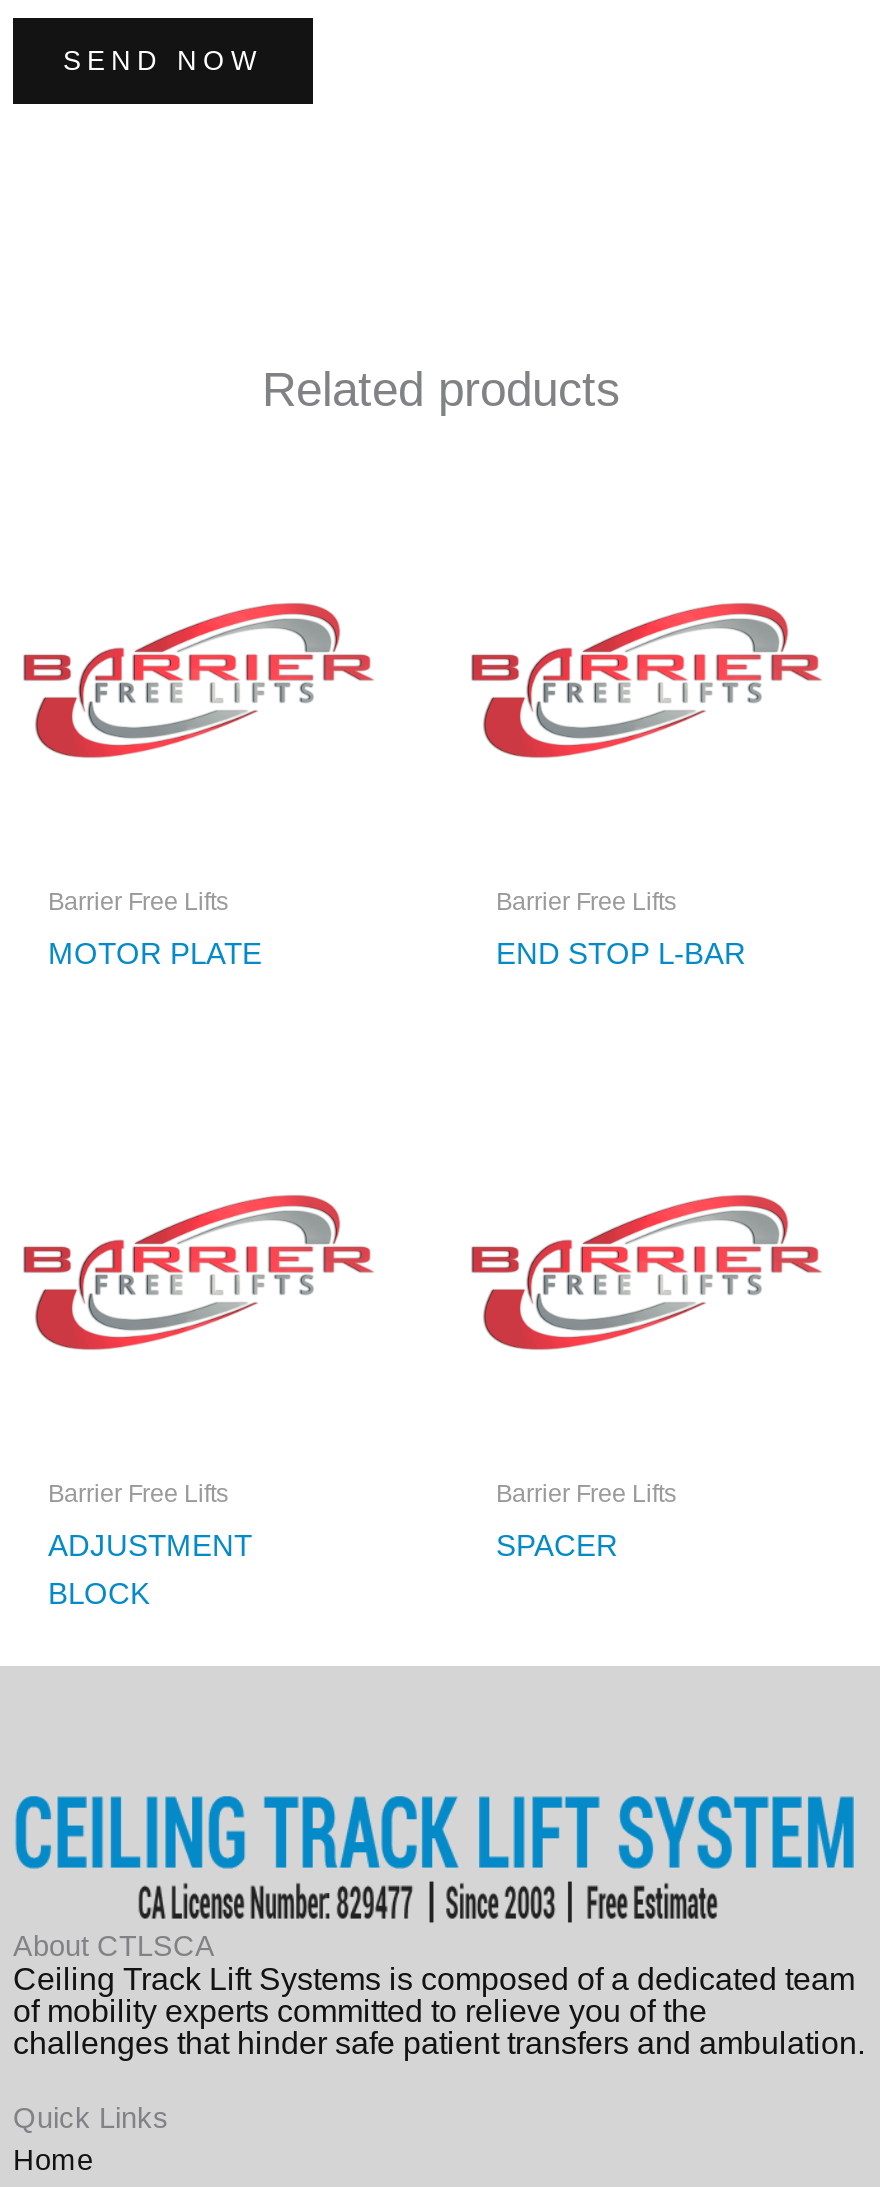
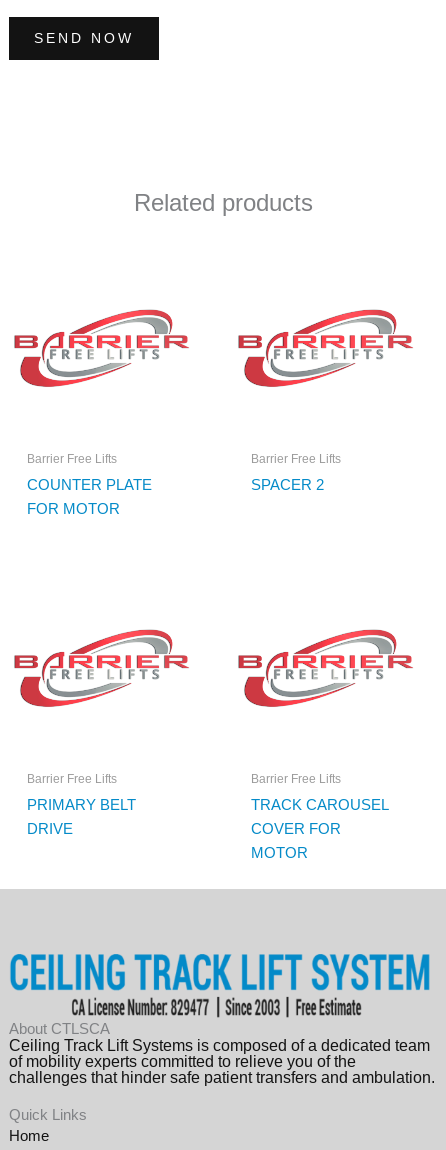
- MOTOR PLATE
+ COUNTER PLATE
+ FOR MOTOR

- END STOP L-BAR
+ SPACER 2

- ADJUSTMENT
- BLOCK
+ PRIMARY BELT
+ DRIVE

- SPACER
+ TRACK CAROUSEL
+ COVER FOR
+ MOTOR
